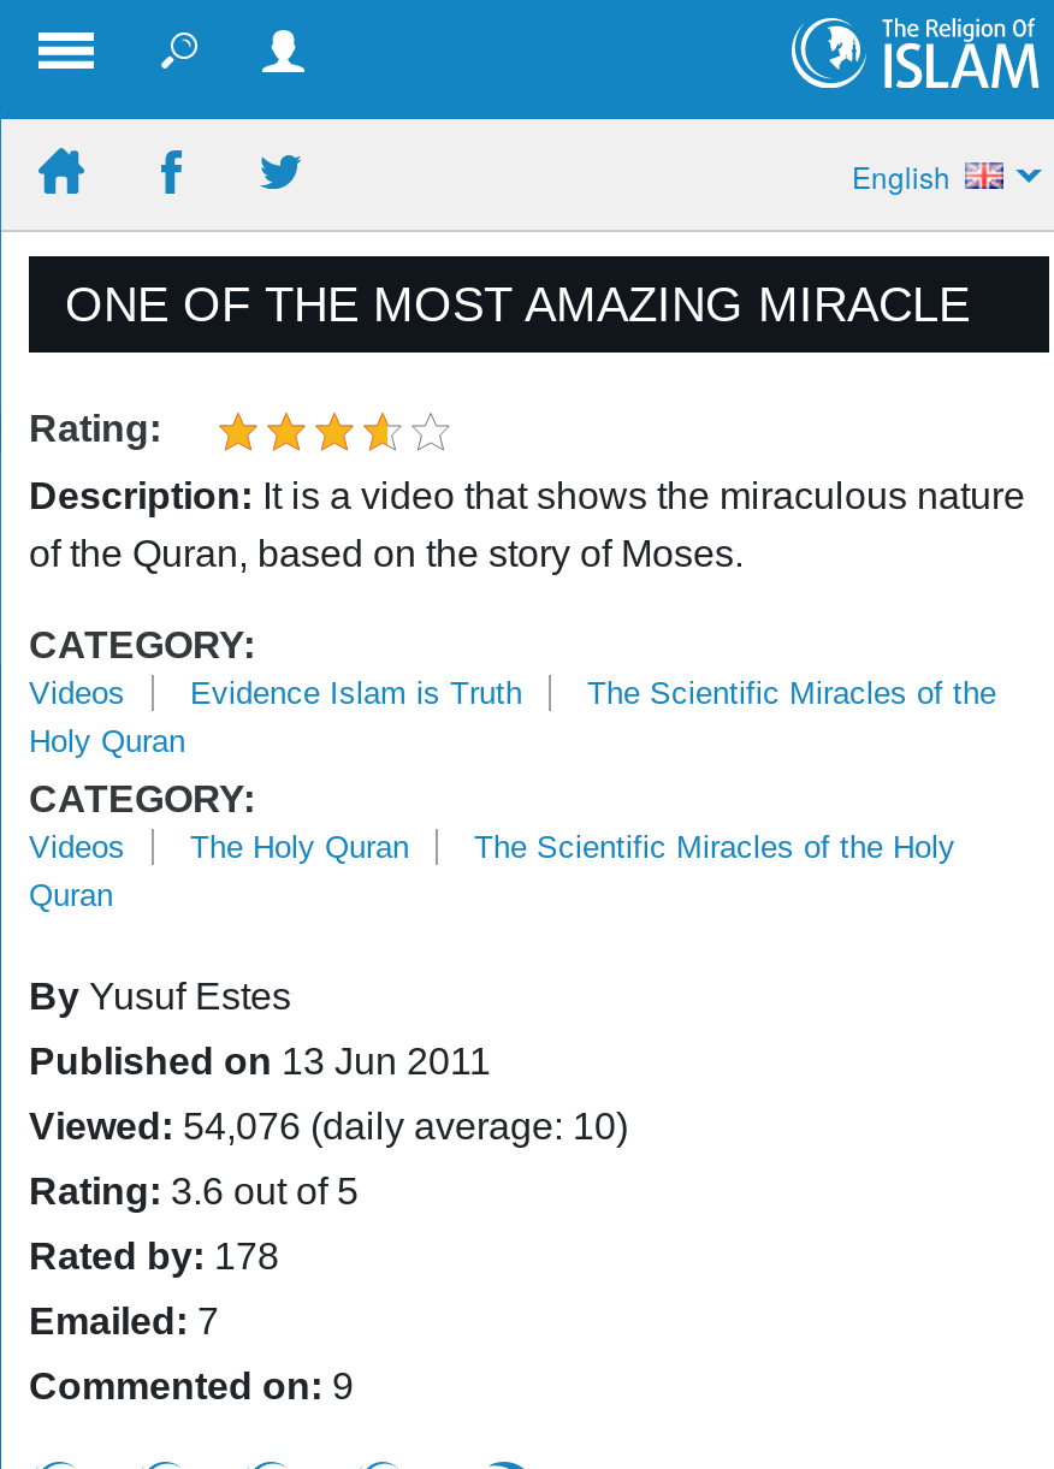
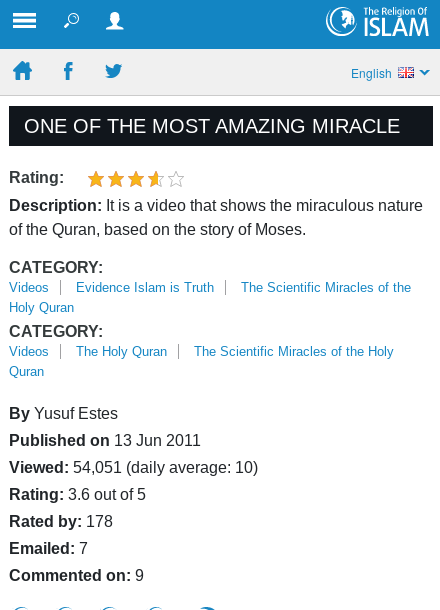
- Viewed: 54,076 (daily average: 10)
+ Viewed: 54,051 (daily average: 10)
